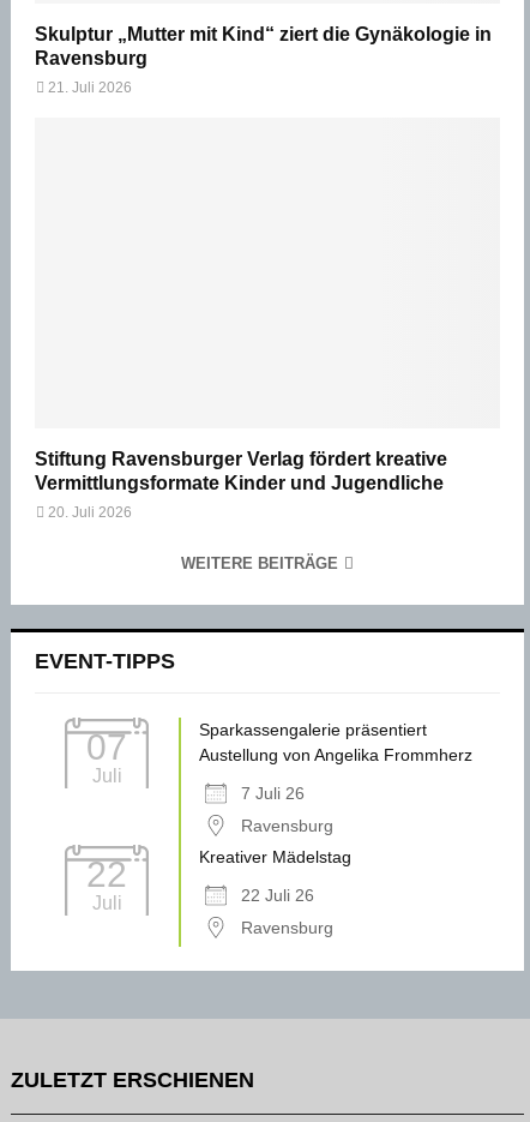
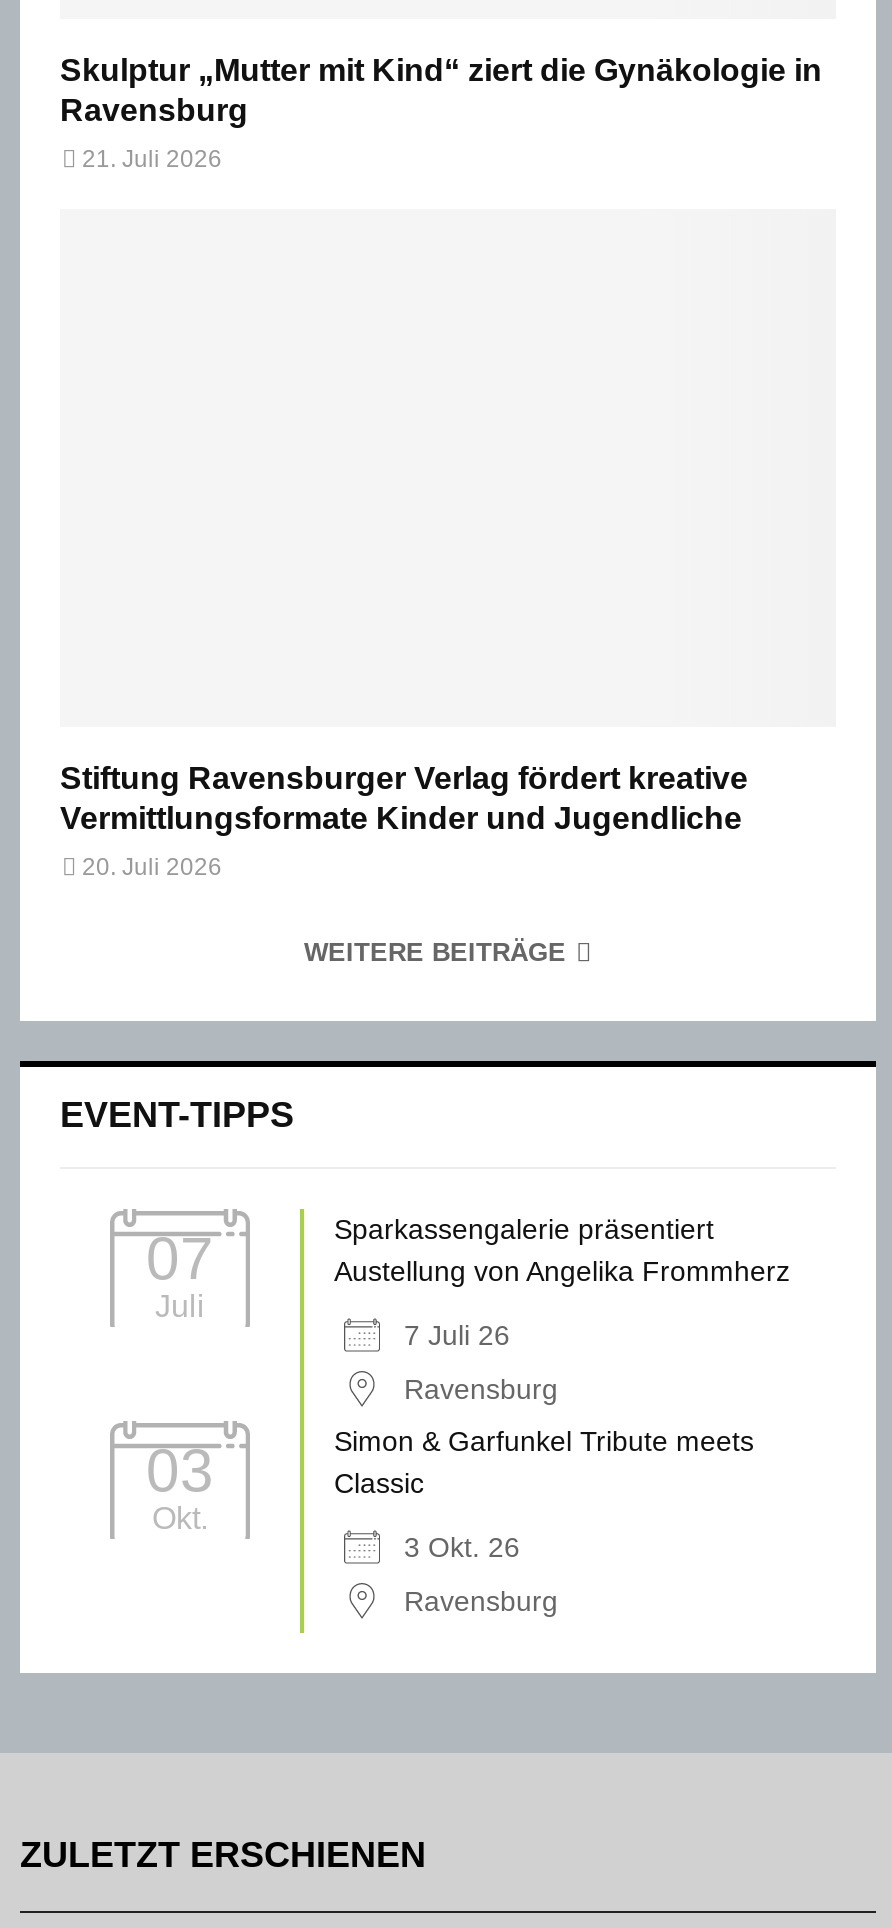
- Kreativer Mädelstag
+ Simon & Garfunkel Tribute meets
+ Classic

- 22
- Juli
+ 03
+ Okt.

- 22 Juli 26
+ 3 Okt. 26
